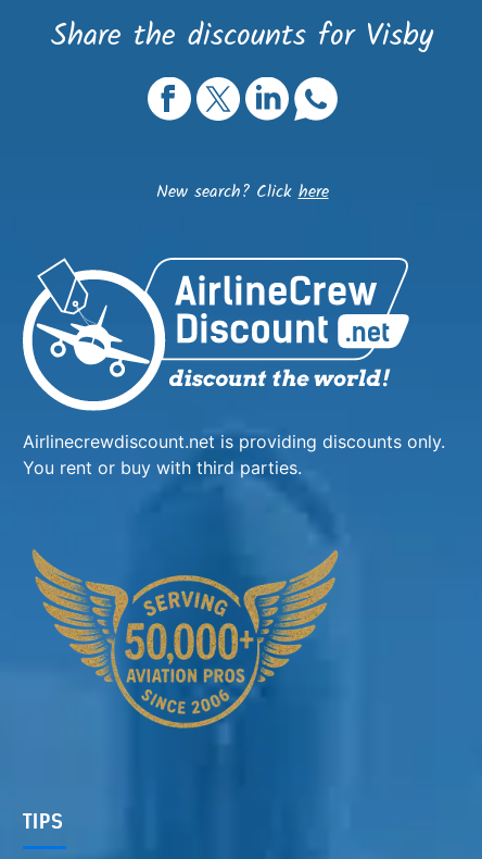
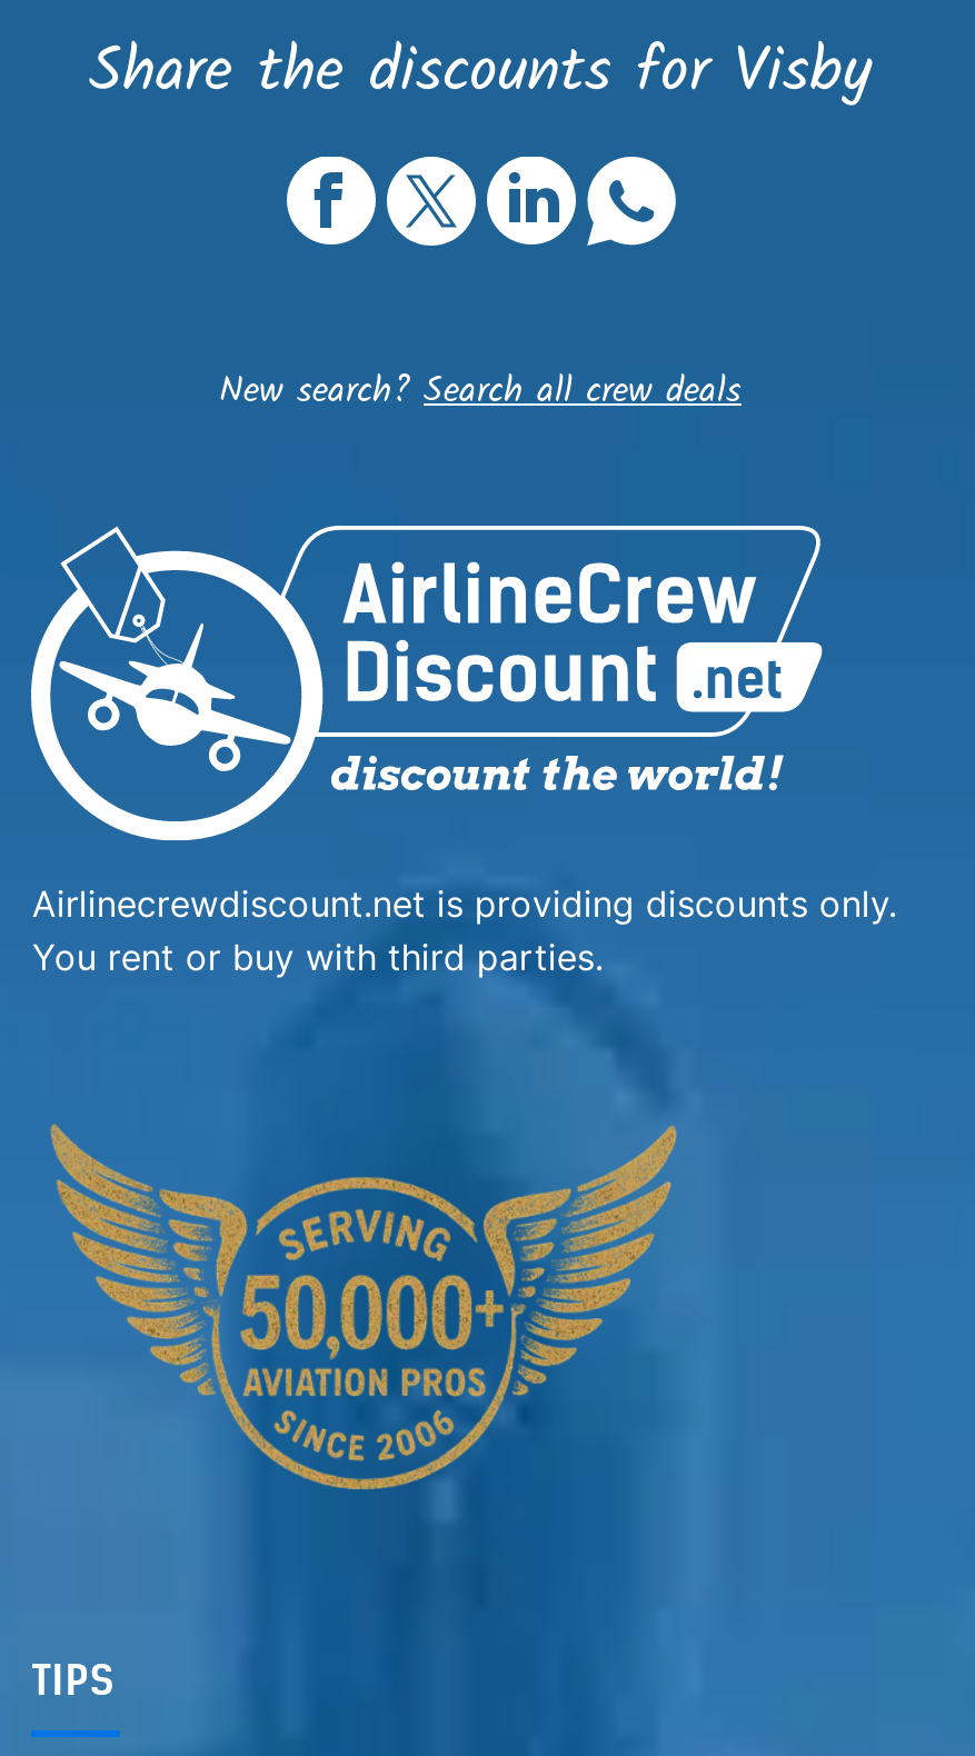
- New search? Click here
+ New search? Search all crew deals
